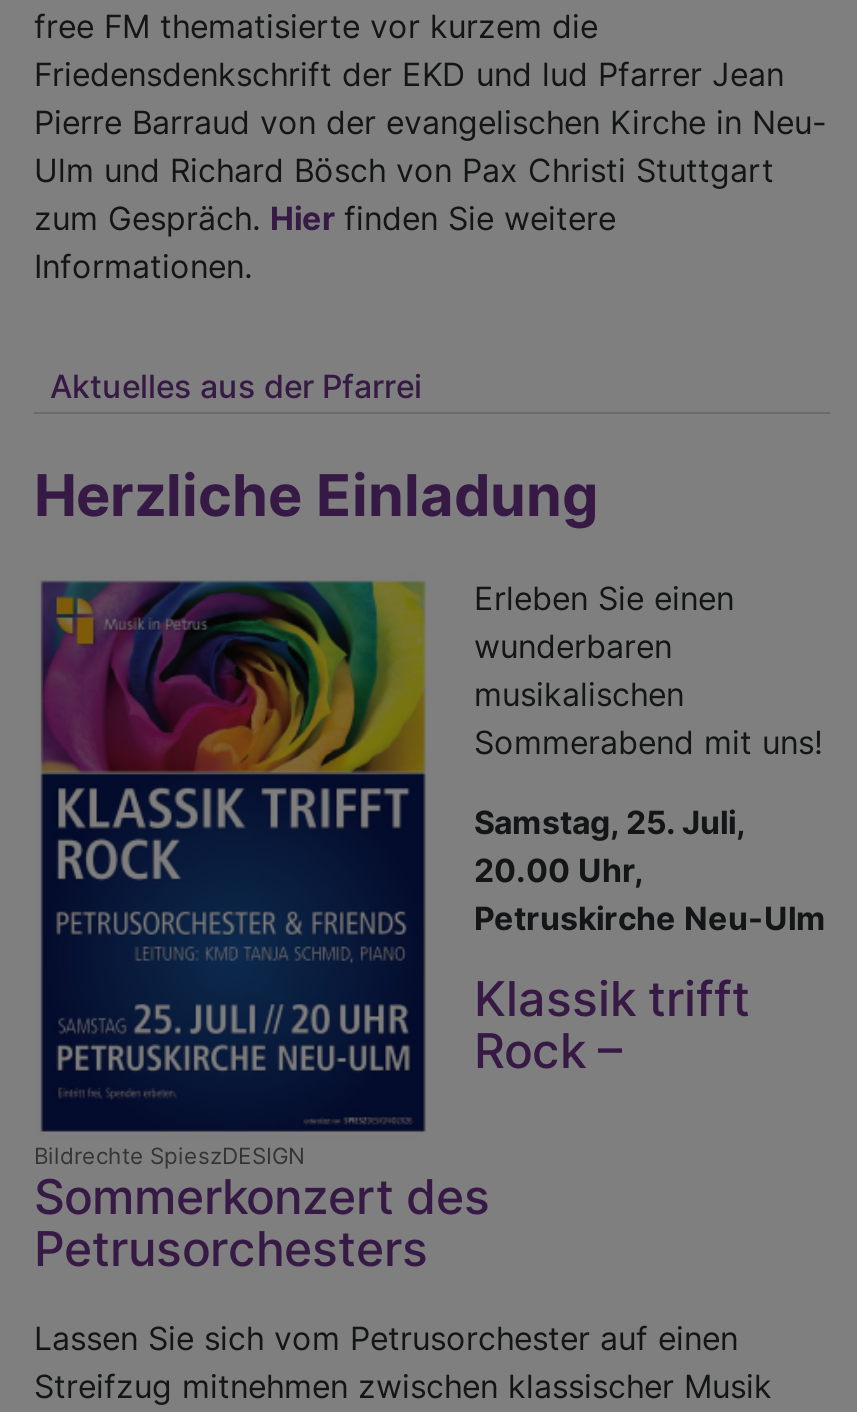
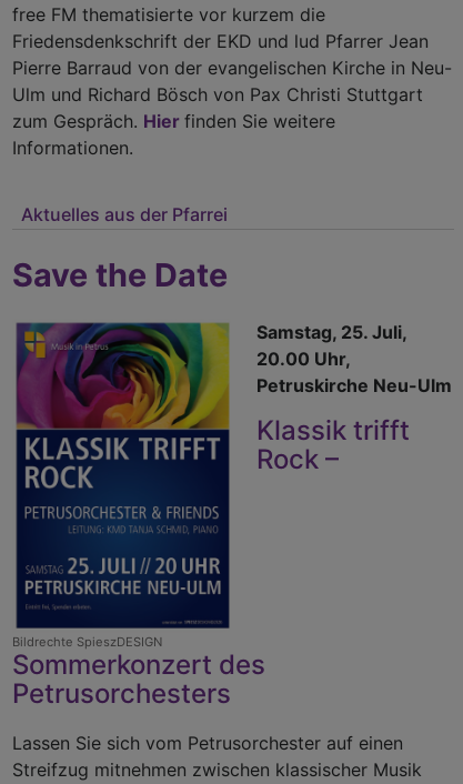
- Herzliche Einladung
+ Save the Date

- Erleben Sie einen
- wunderbaren
- musikalischen
- Sommerabend mit uns!

moved up: Samstag, 25. Juli, | 20.00 Uhr, | Petruskirche Neu-Ulm | Klassik trifft | Rock –

- [image]
+ [image]
